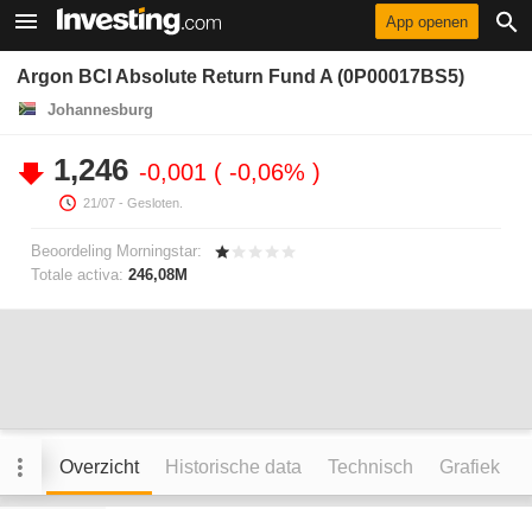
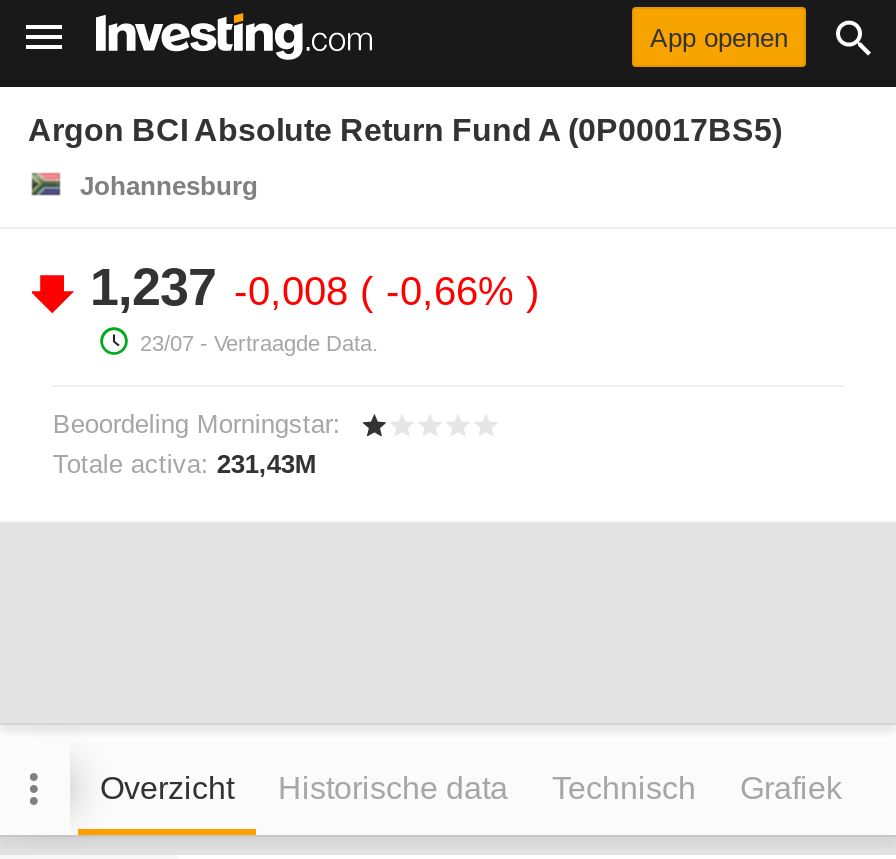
- 1,246 -0,001 -0,06%
- 21/07 - Gesloten.
+ 1,237 -0,008 -0,66%
+ 23/07 - Vertraagde Data.

- Totale activa: 246,08M
+ Totale activa: 231,43M
